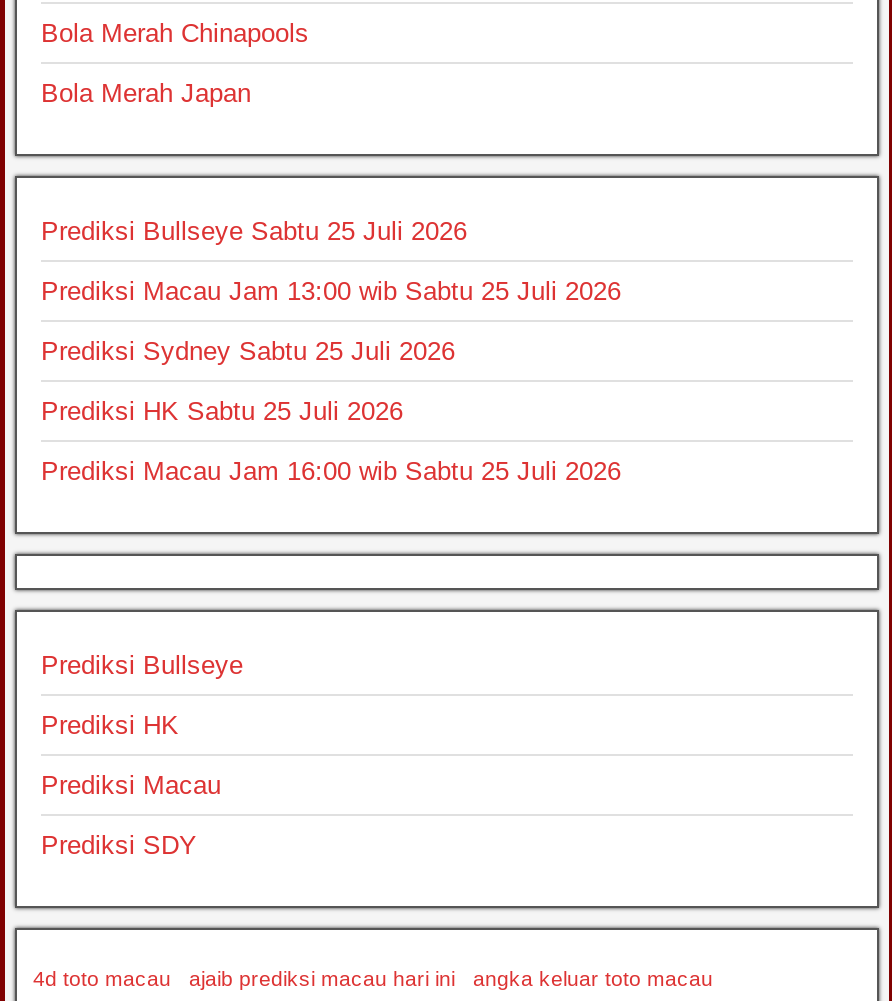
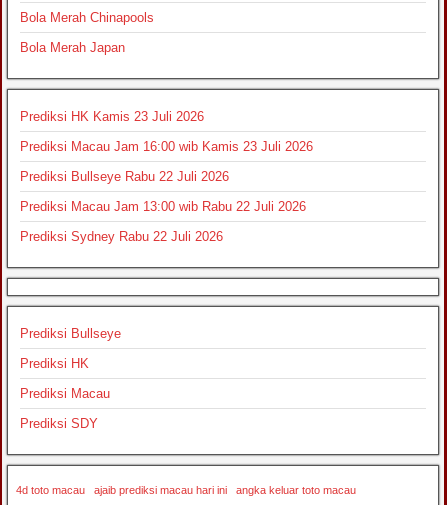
- Prediksi Bullseye Sabtu 25 Juli 2026
+ Prediksi HK Kamis 23 Juli 2026

- Prediksi Macau Jam 13:00 wib Sabtu 25 Juli 2026
+ Prediksi Macau Jam 16:00 wib Kamis 23 Juli 2026

- Prediksi Sydney Sabtu 25 Juli 2026
+ Prediksi Bullseye Rabu 22 Juli 2026

- Prediksi HK Sabtu 25 Juli 2026
+ Prediksi Macau Jam 13:00 wib Rabu 22 Juli 2026

- Prediksi Macau Jam 16:00 wib Sabtu 25 Juli 2026
+ Prediksi Sydney Rabu 22 Juli 2026
